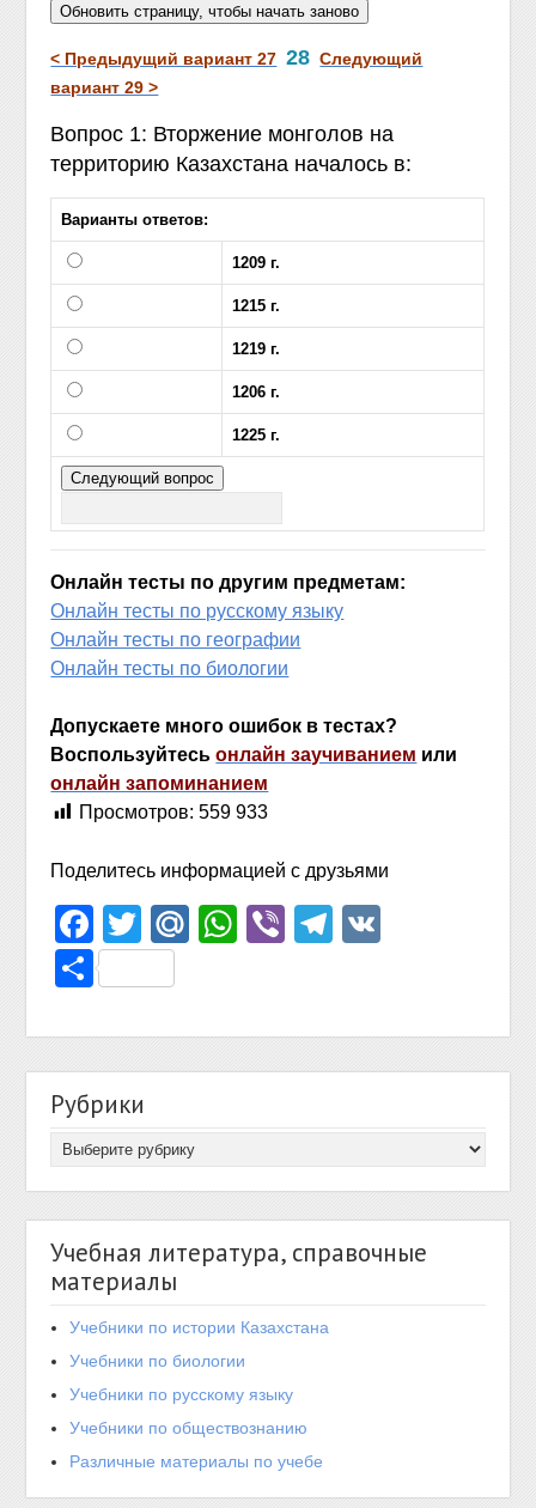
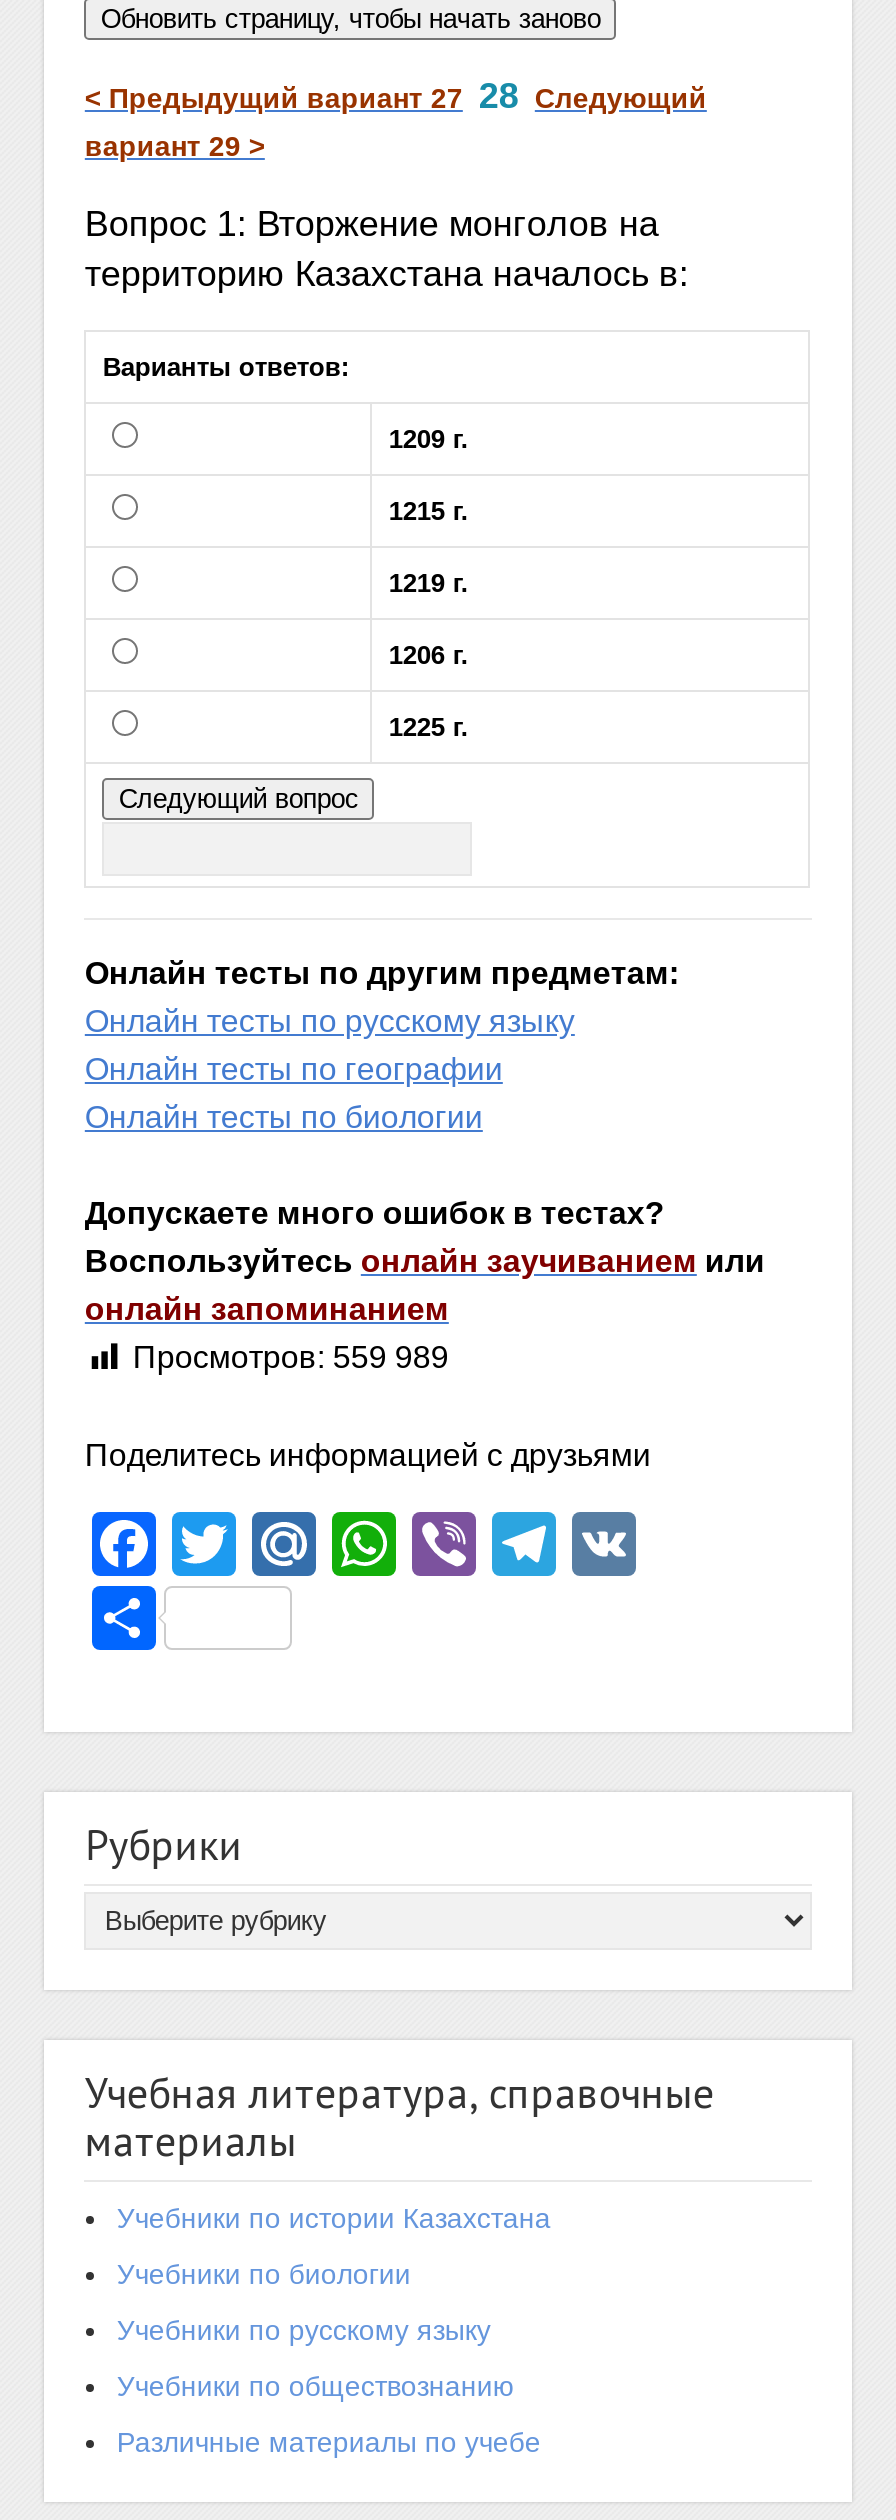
- Просмотров: 559 933
+ Просмотров: 559 989
